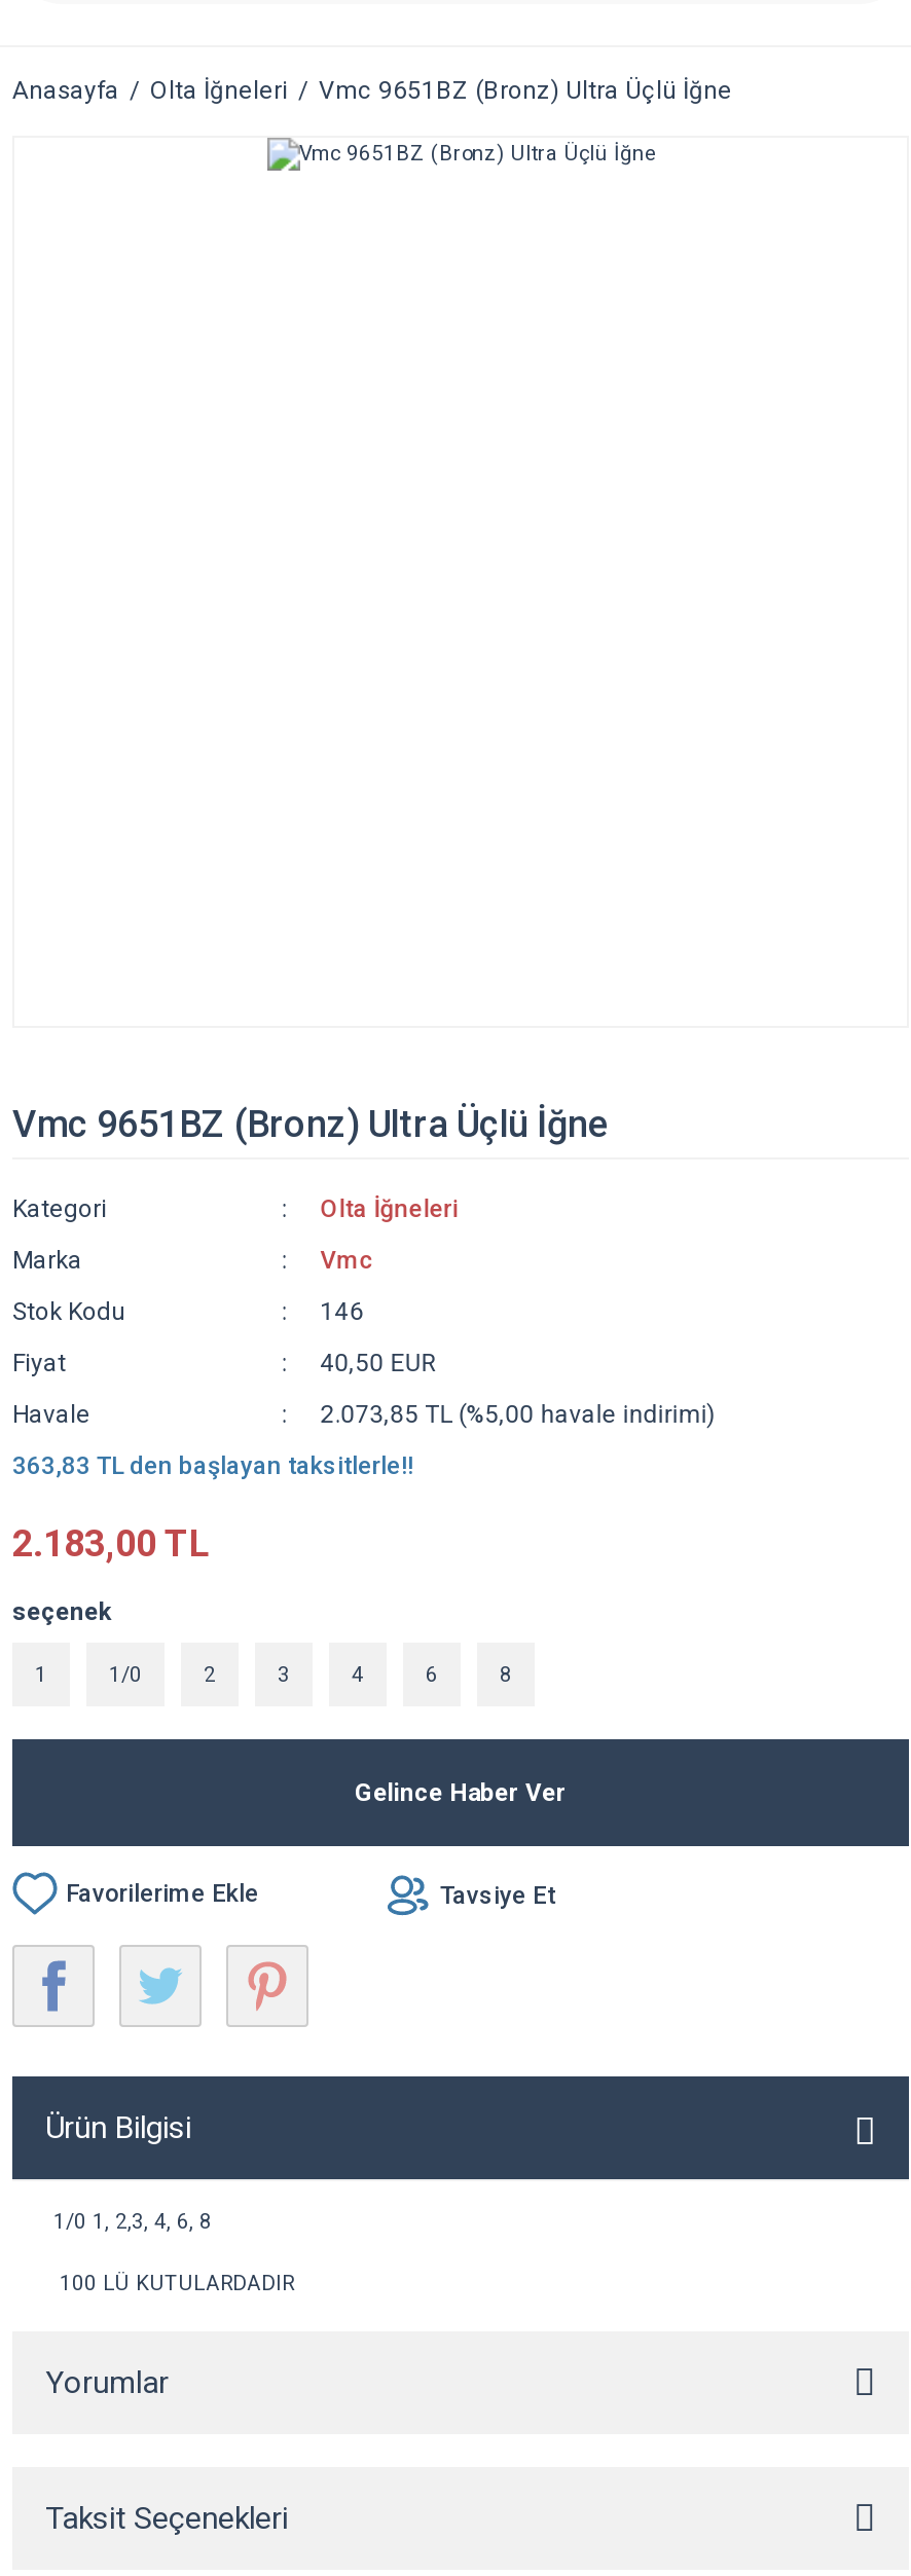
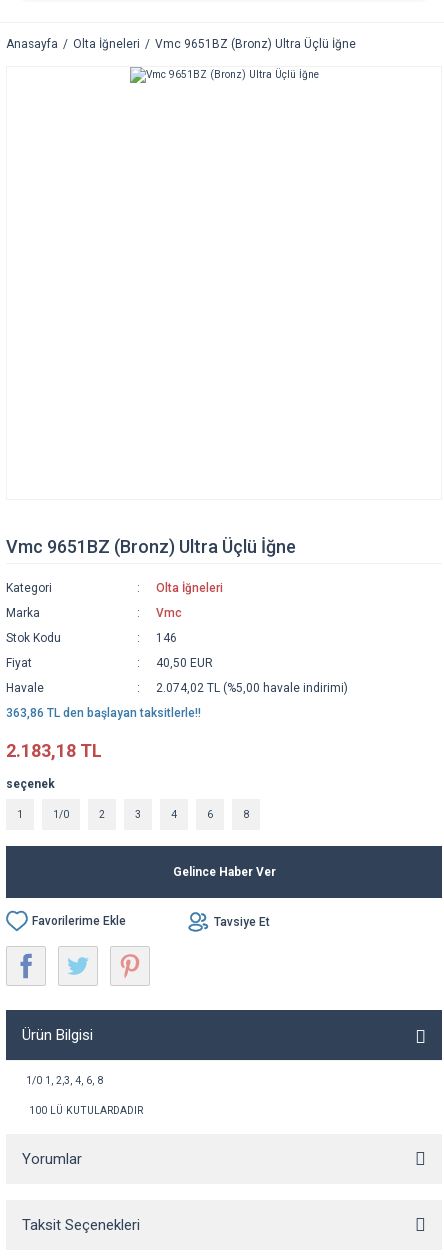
- 2.073,85 TL (%5,00 havale indirimi)
+ 2.074,02 TL (%5,00 havale indirimi)

- 363,83 TL den başlayan taksitlerle!!
+ 363,86 TL den başlayan taksitlerle!!

- 2.183,00 TL
+ 2.183,18 TL
